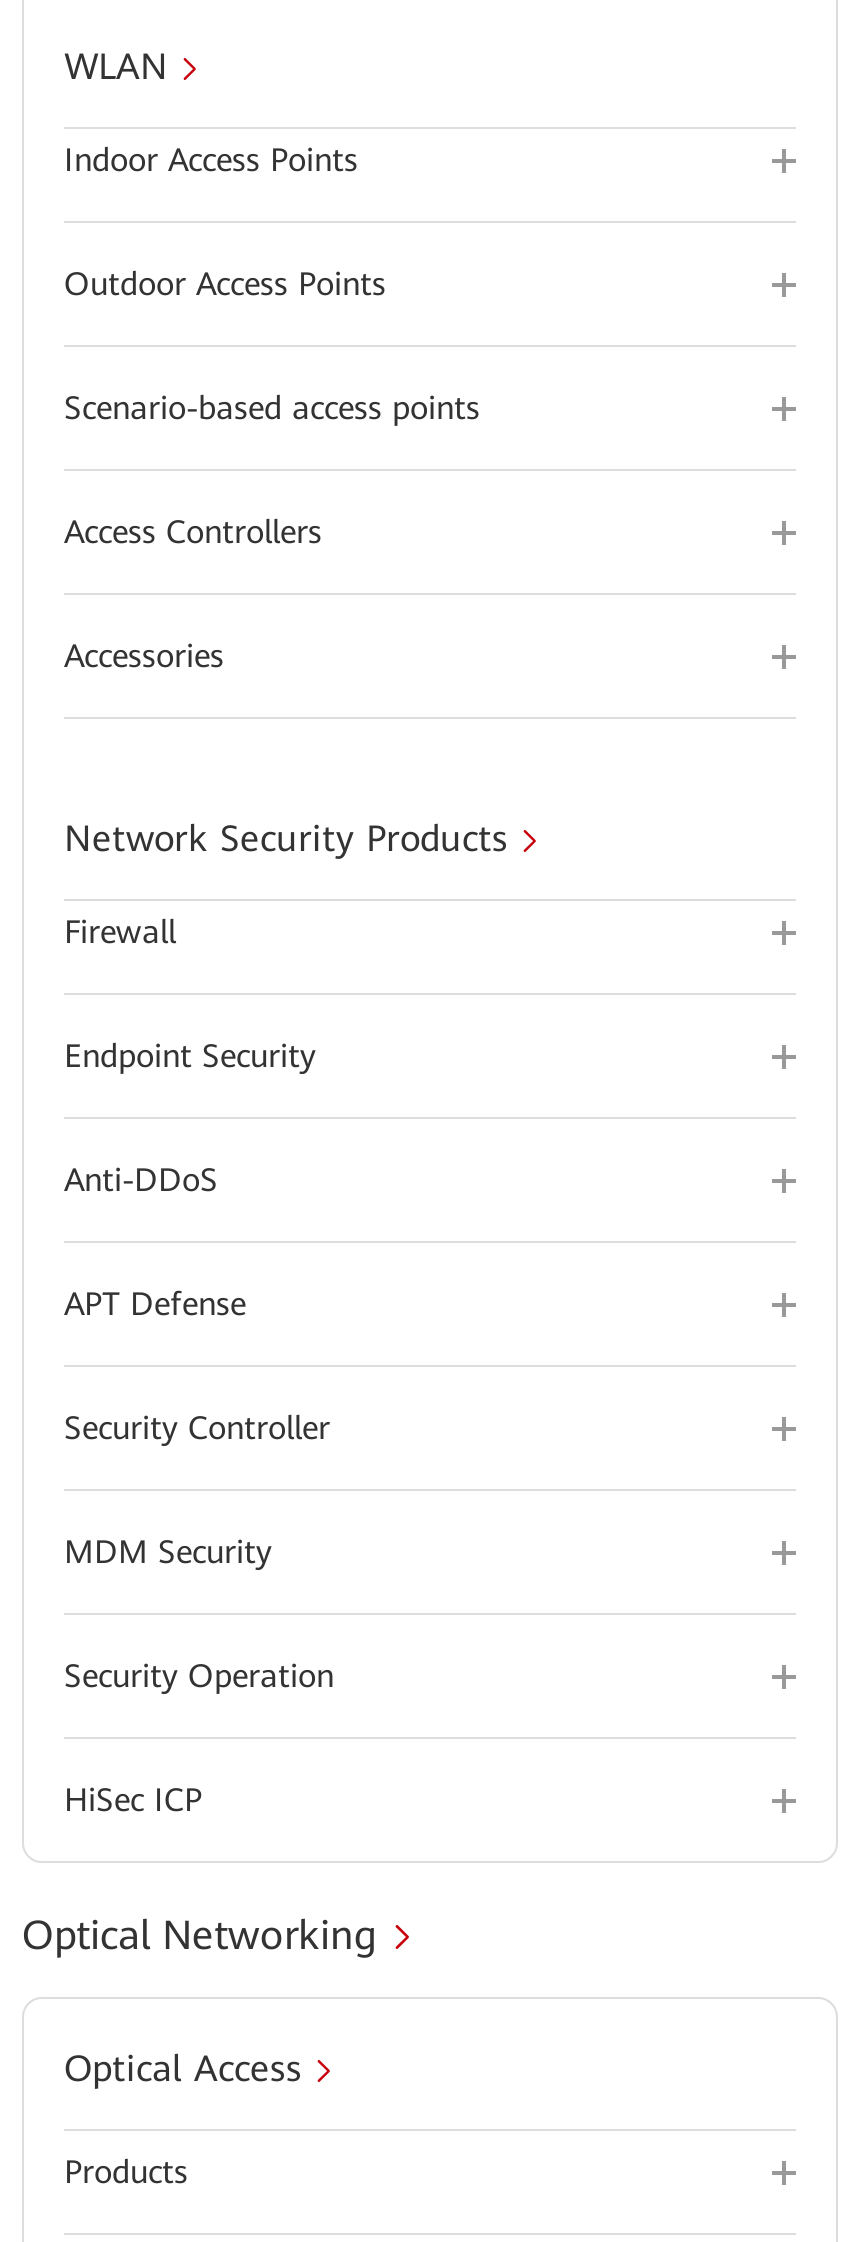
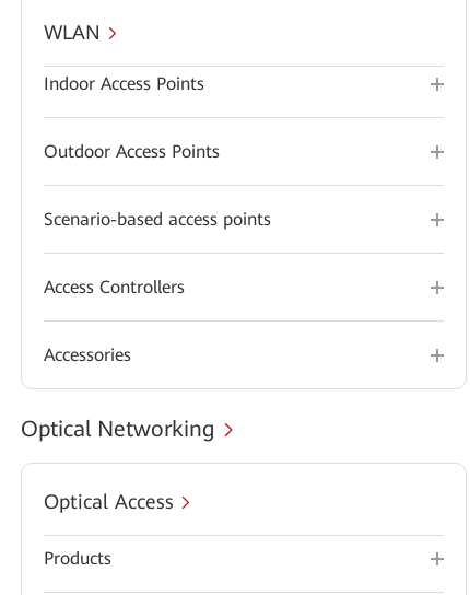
- Network Security Products
- Firewall
- Endpoint Security
- Anti-DDoS
- APT Defense
- Security Controller
- MDM Security
- Security Operation
- HiSec ICP
